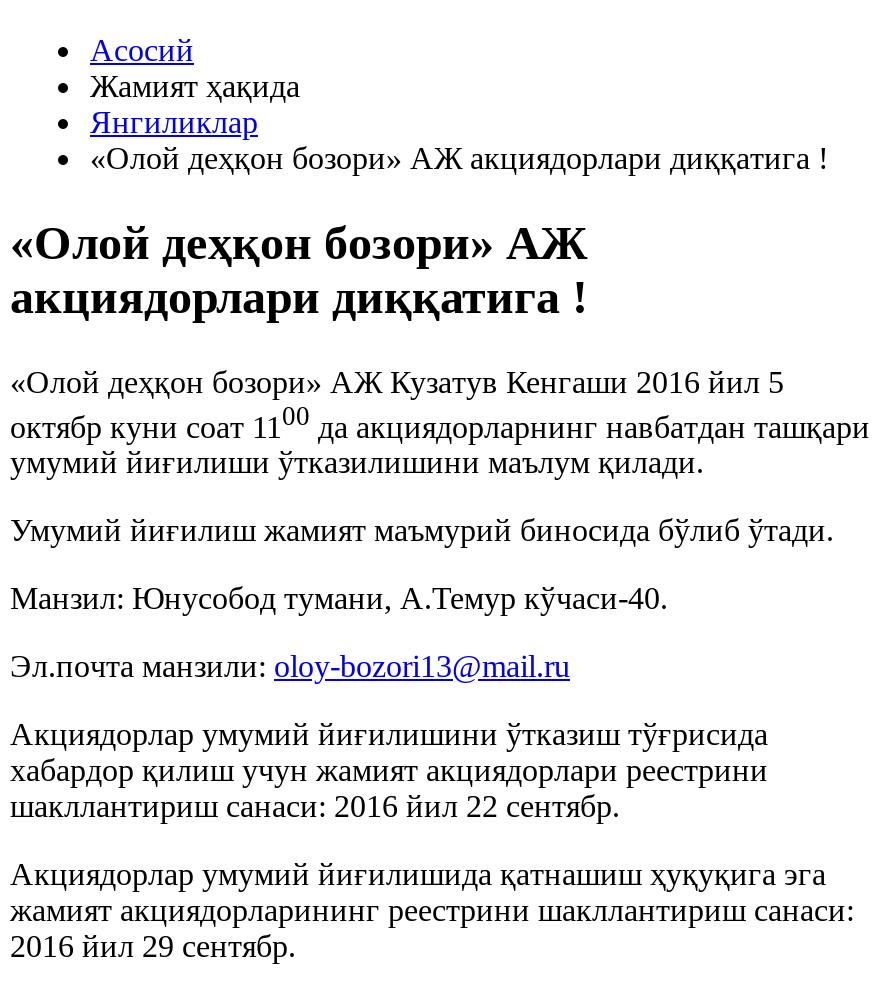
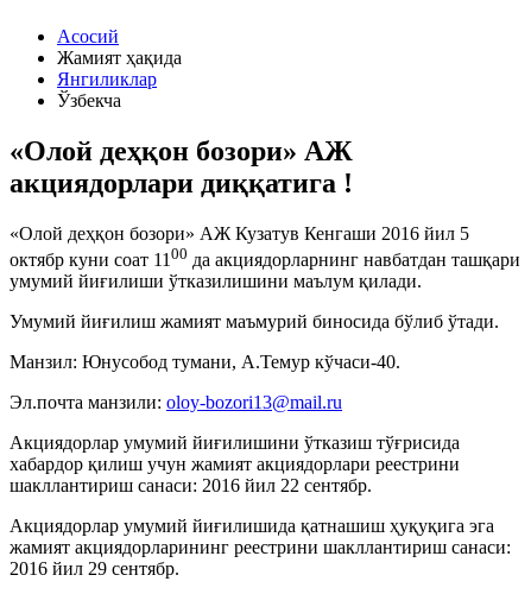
- «Олой деҳқон бозори» АЖ акциядорлари диққатига !
+ Ўзбекча
